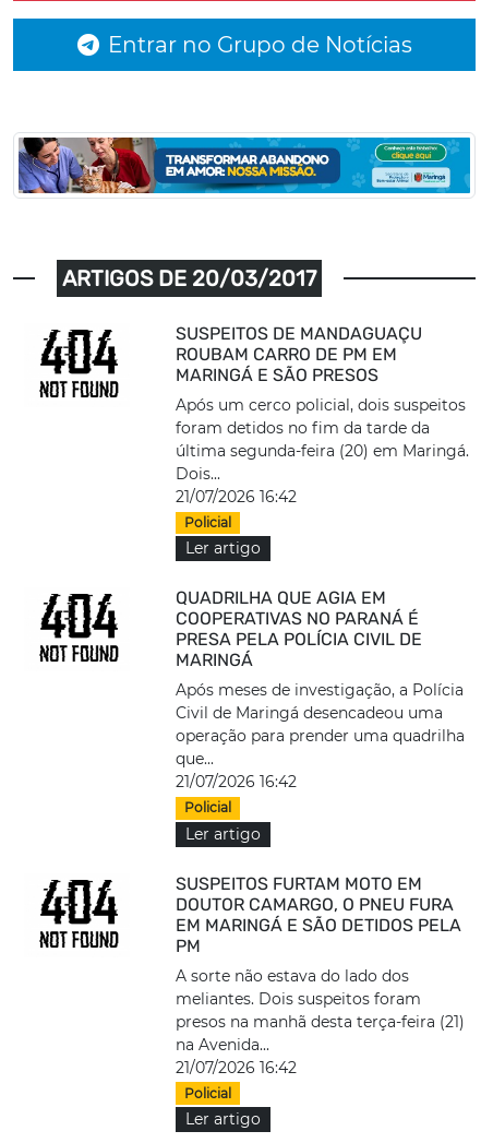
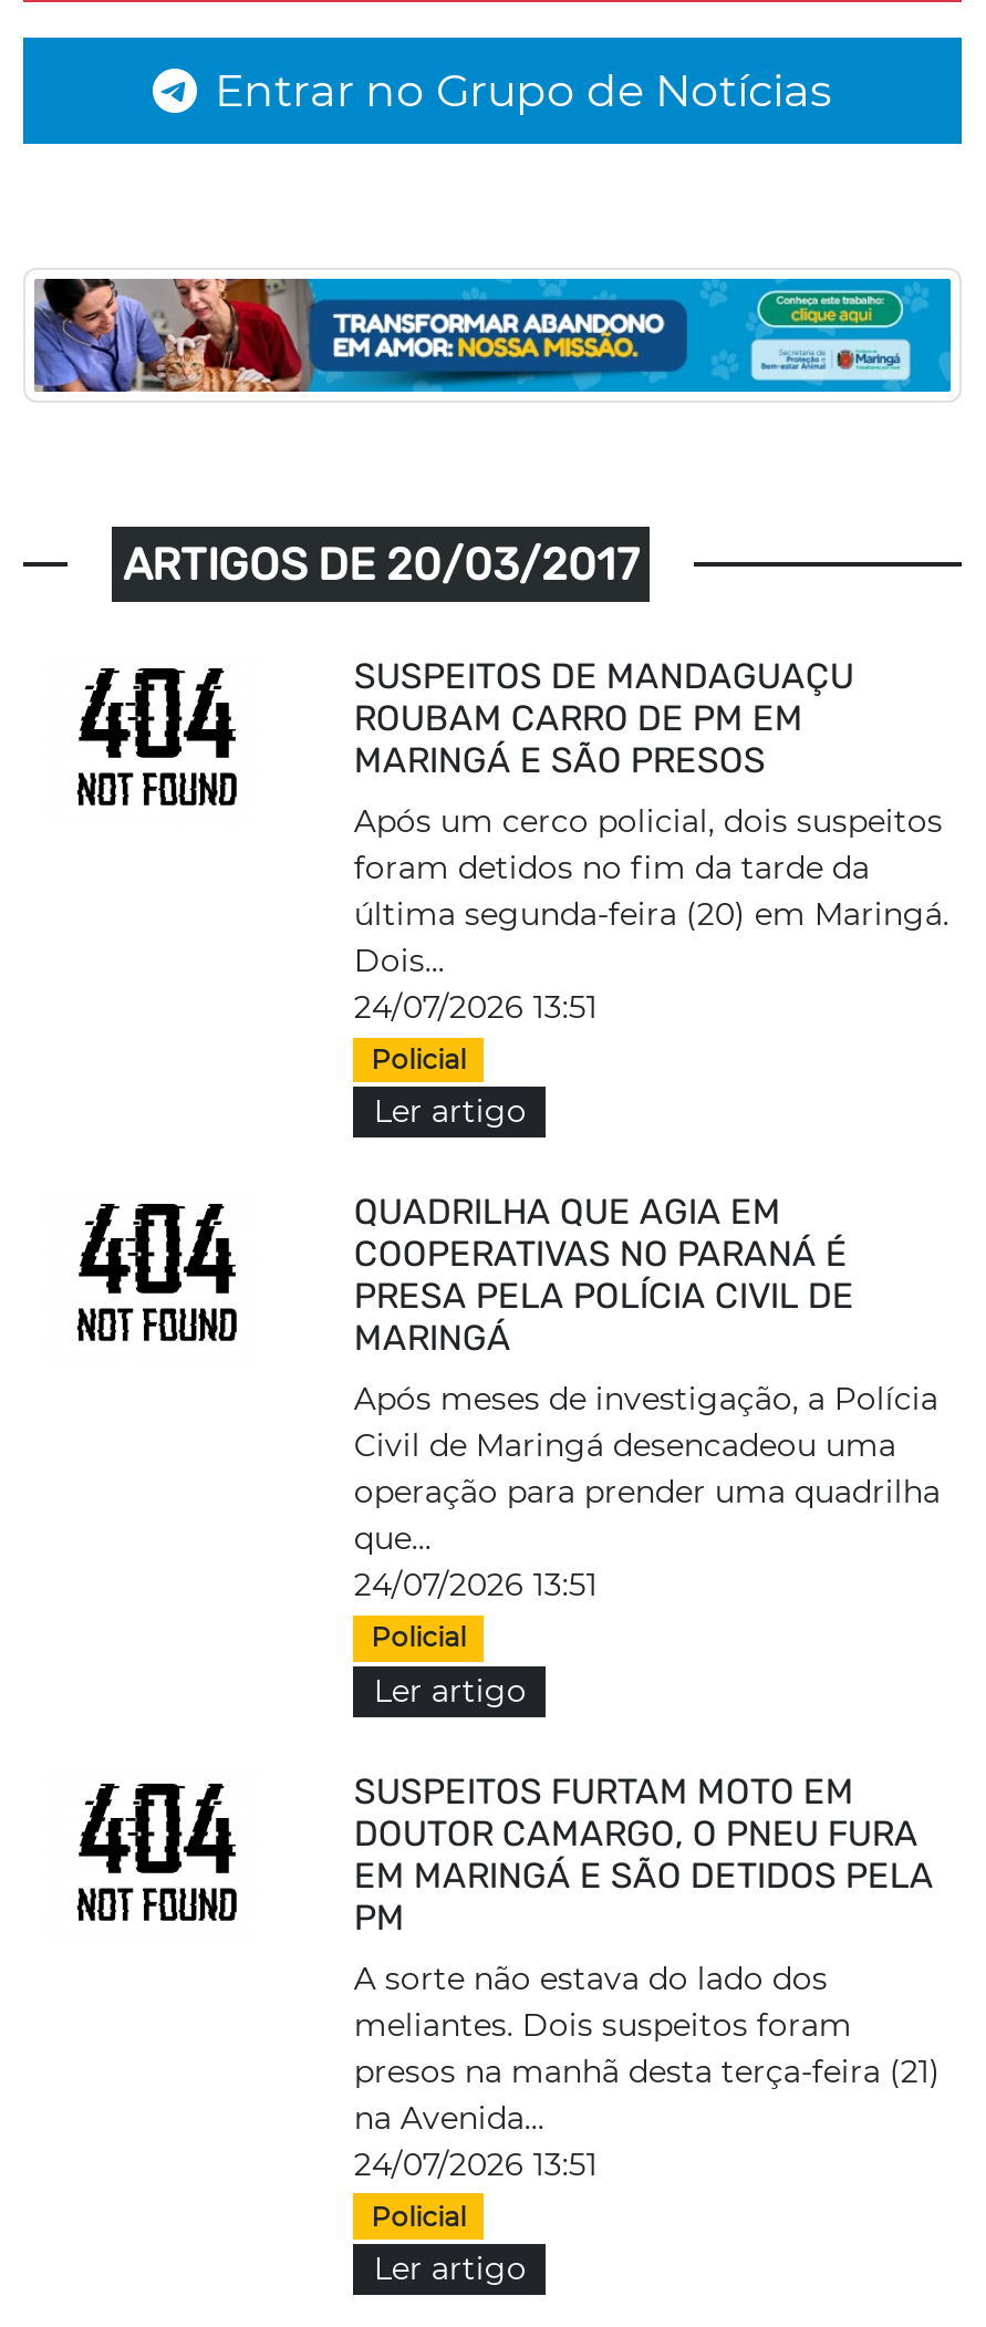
- 21/07/2026 16:42
+ 24/07/2026 13:51

- 21/07/2026 16:42
+ 24/07/2026 13:51

- 21/07/2026 16:42
+ 24/07/2026 13:51
